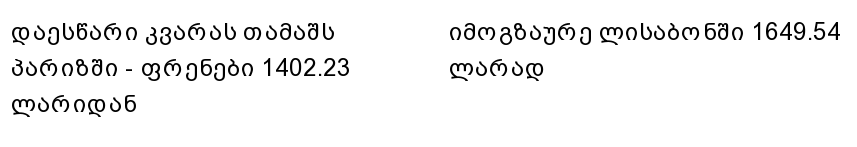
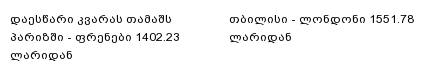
- იმოგზაურე ლისაბონში 1649.54
- ლარად

+ თბილისი - ლონდონი 1551.78
+ ლარიდან
